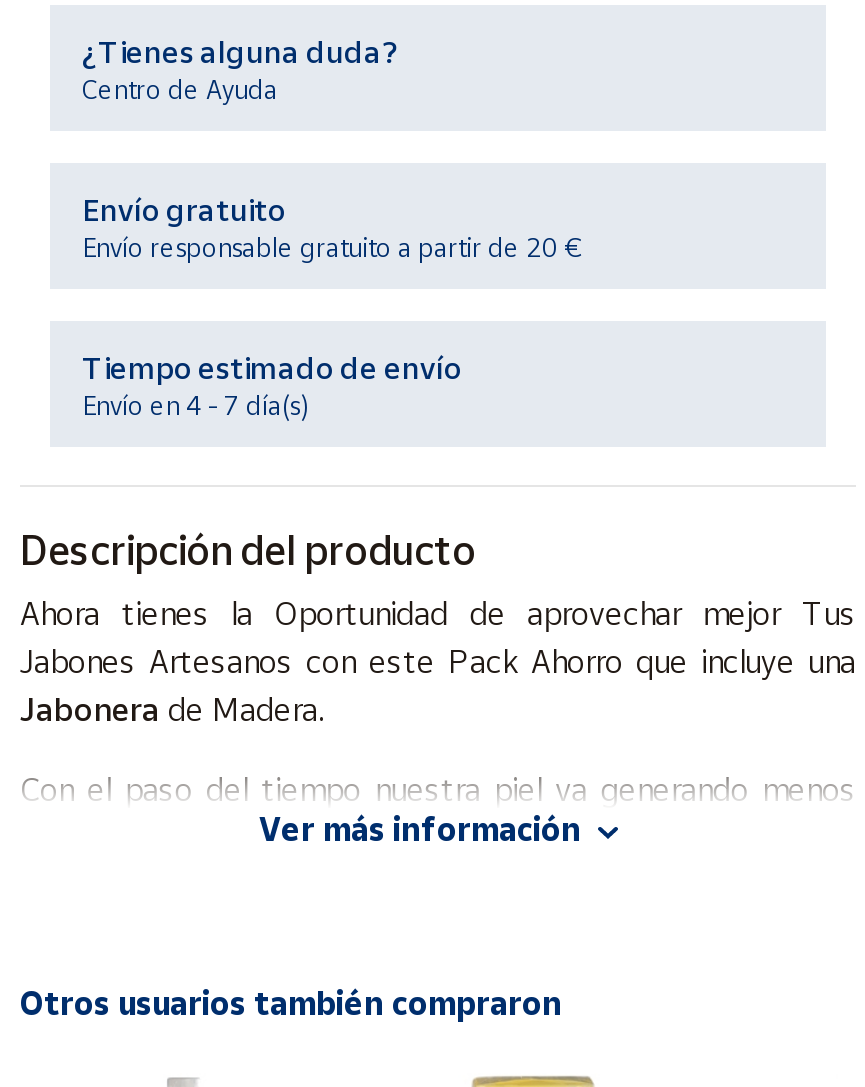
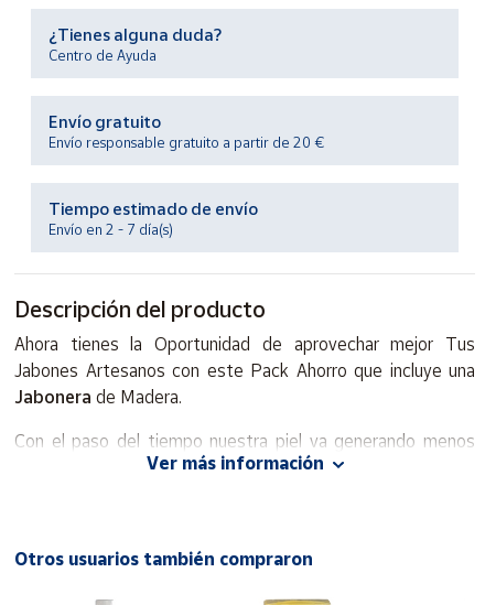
- Envío en 4 - 7 día(s)
+ Envío en 2 - 7 día(s)
